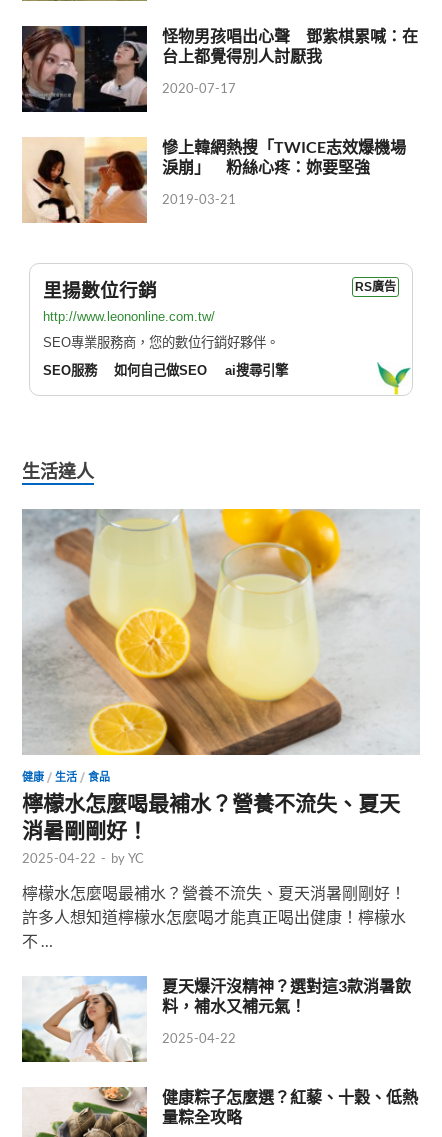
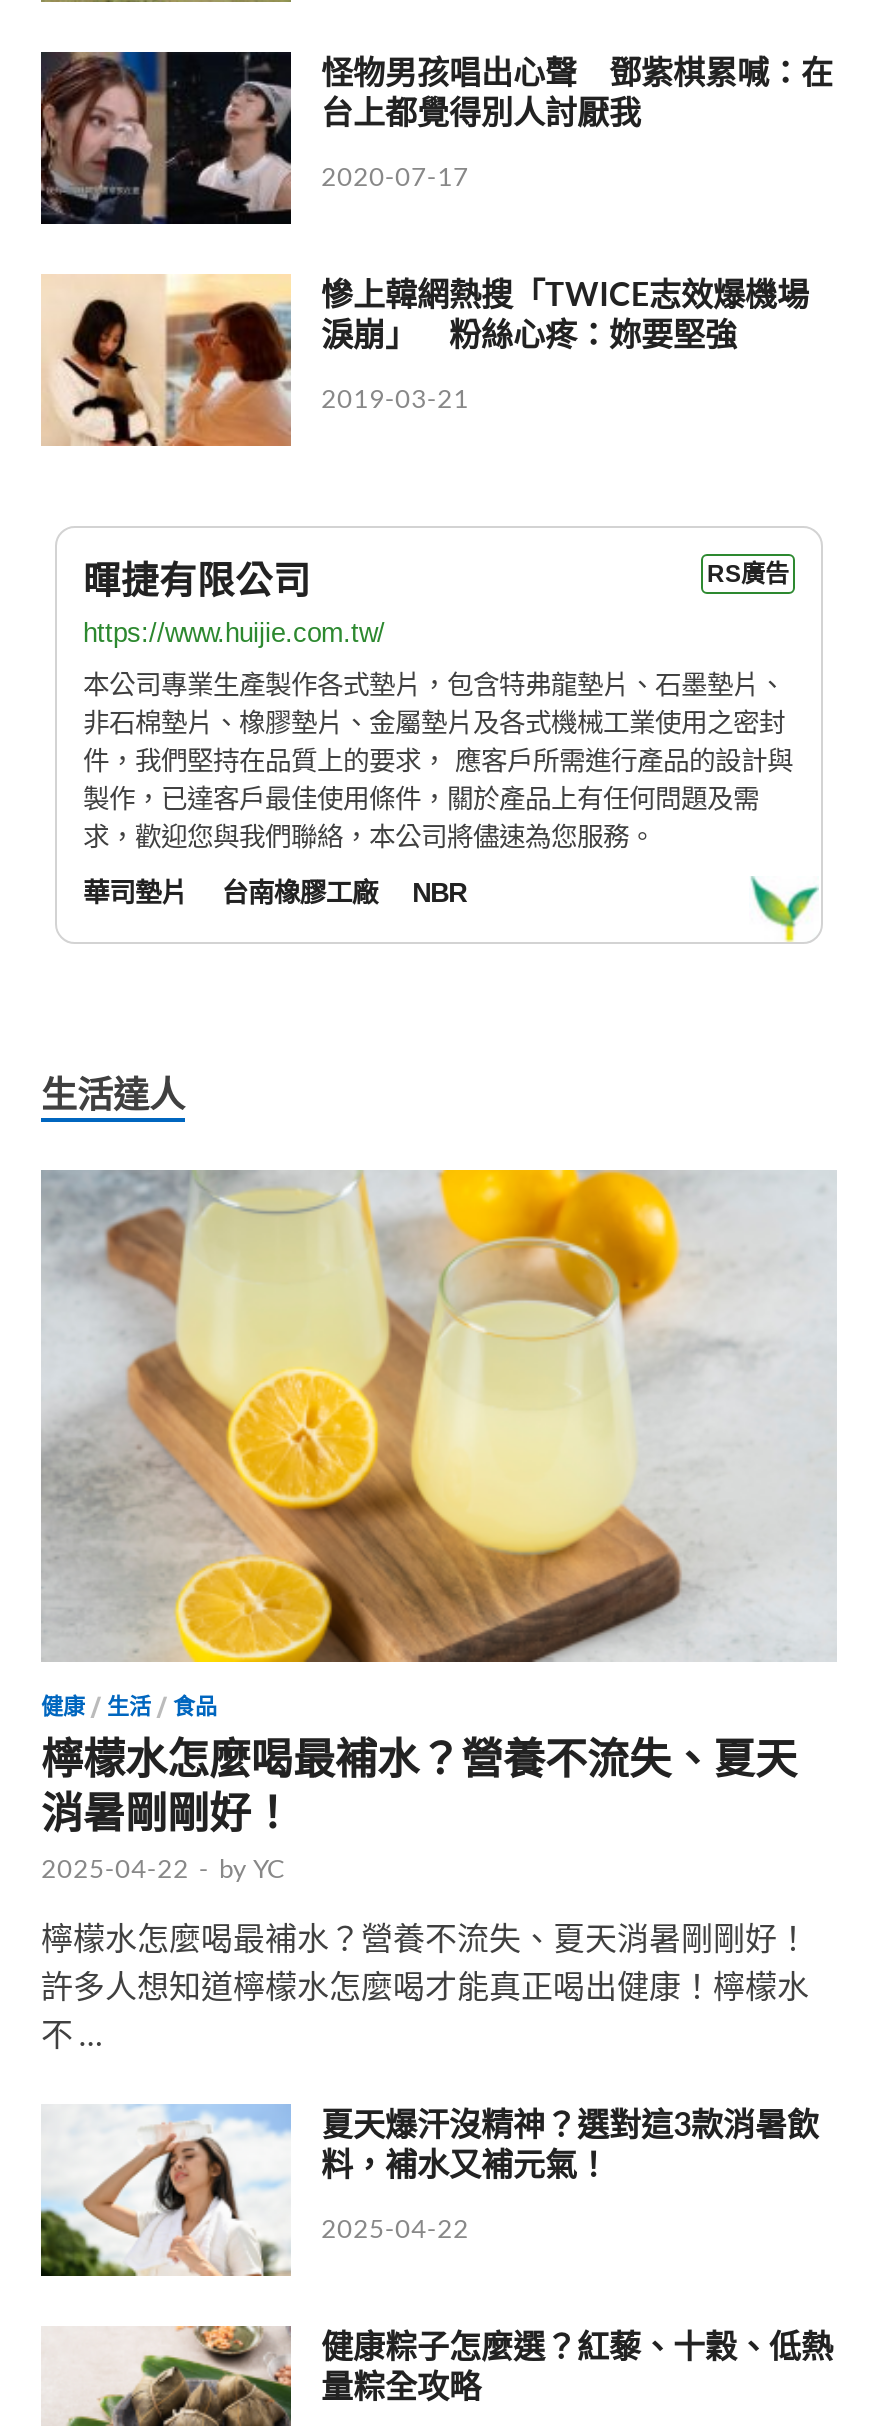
- 里揚數位行銷
+ 暉捷有限公司

- http://www.leononline.com.tw/
+ https://www.huijie.com.tw/

- SEO專業服務商，您的數位行銷好夥伴。
+ 本公司專業生產製作各式墊片，包含特弗龍墊片、石墨墊片、
+ 非石棉墊片、橡膠墊片、金屬墊片及各式機械工業使用之密封
+ 件，我們堅持在品質上的要求， 應客戶所需進行產品的設計與
+ 製作，已達客戶最佳使用條件，關於產品上有任何問題及需
+ 求，歡迎您與我們聯絡，本公司將儘速為您服務。

- SEO服務
- 如何自己做SEO
- ai搜尋引擎
+ 華司墊片
+ 台南橡膠工廠
+ NBR
